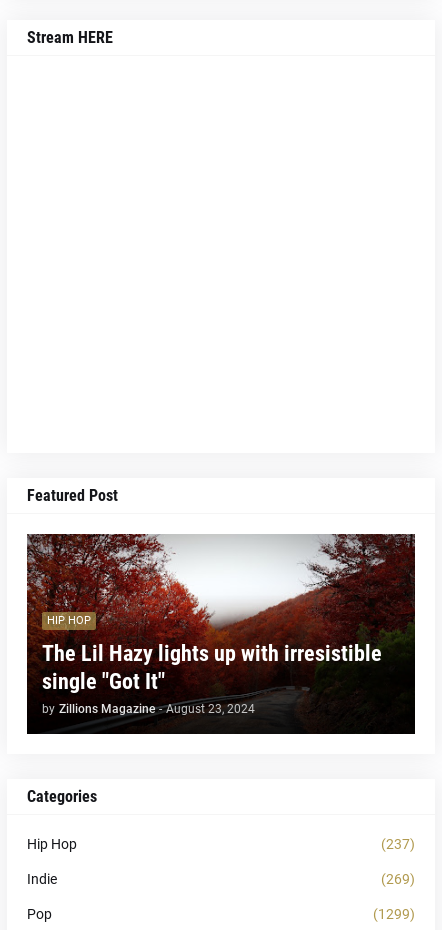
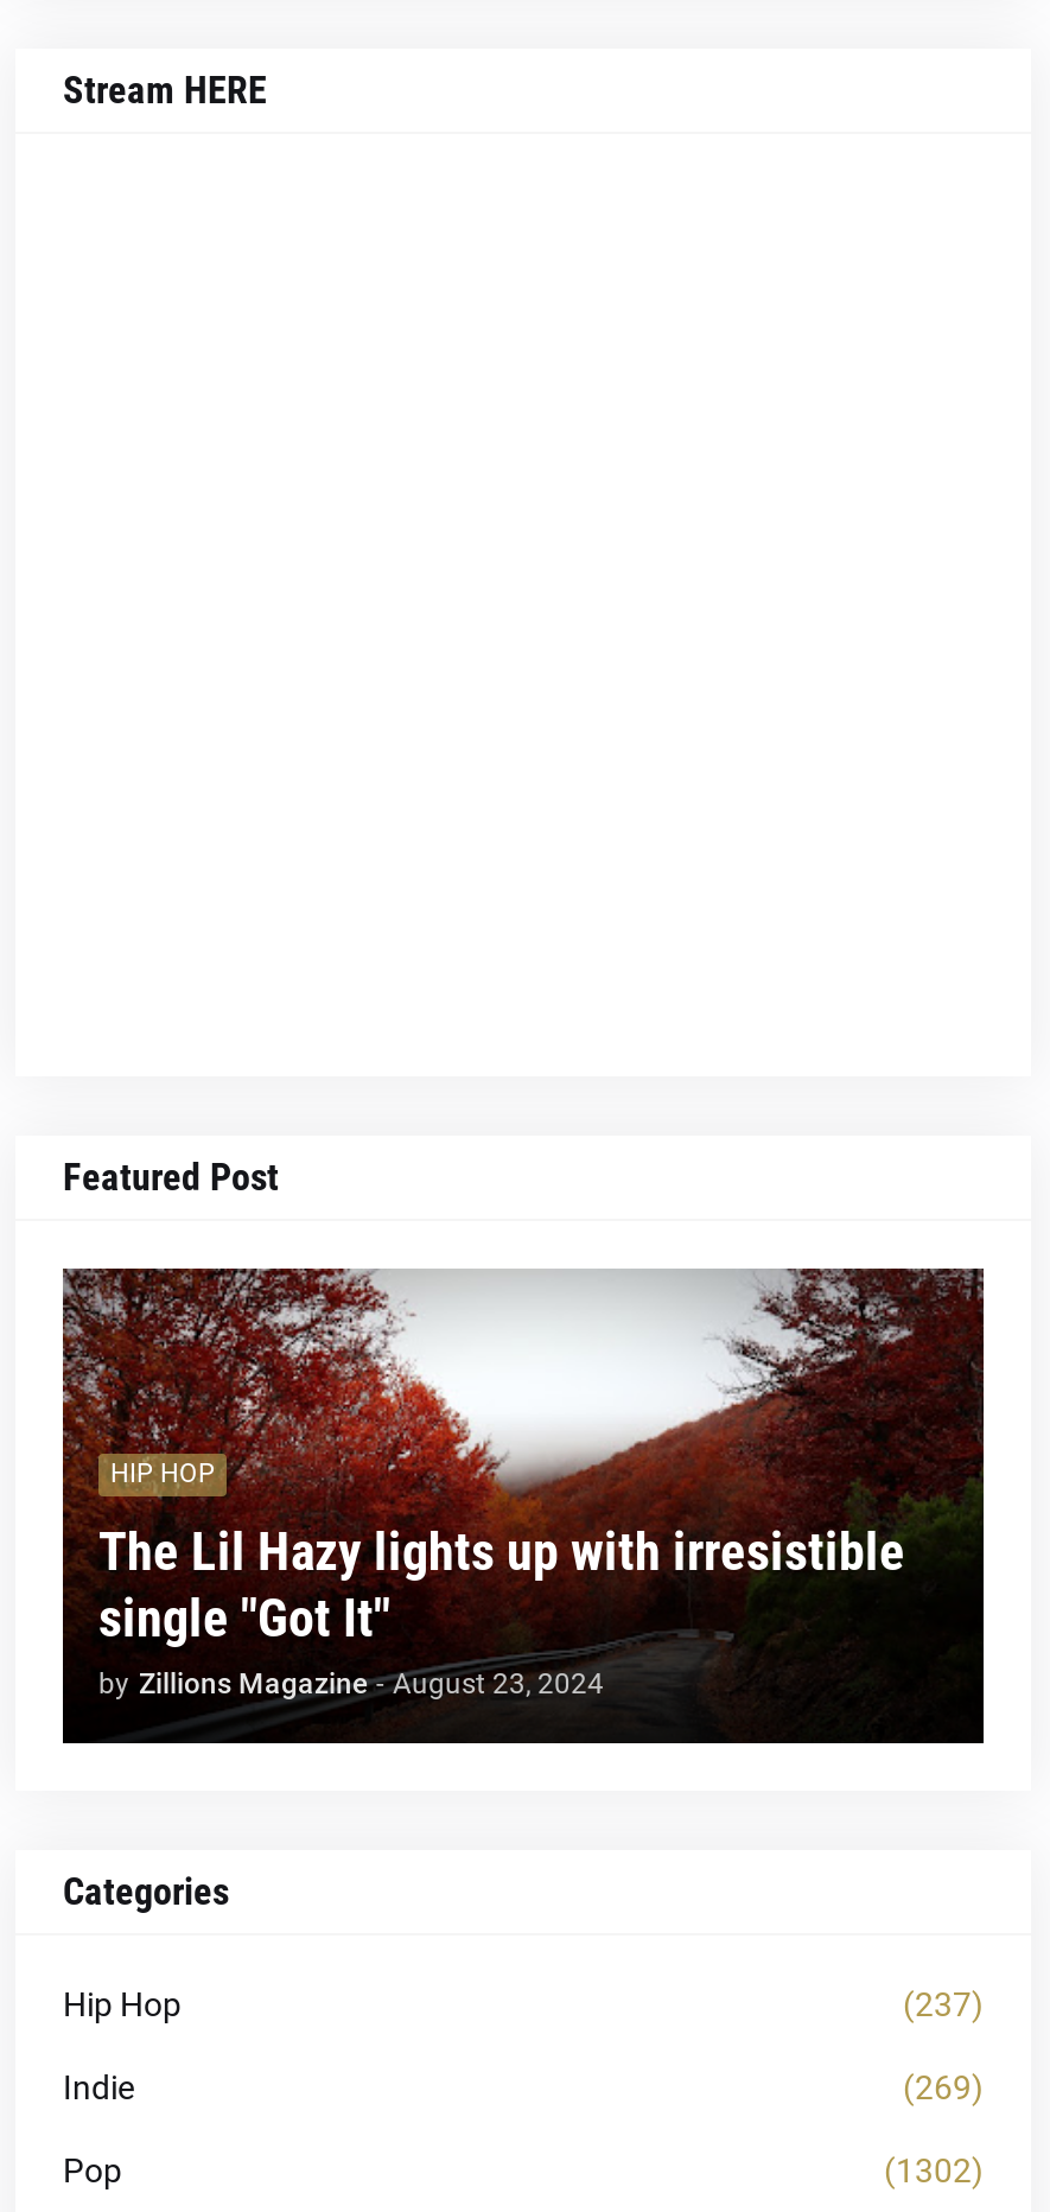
- (1299)
+ (1302)
